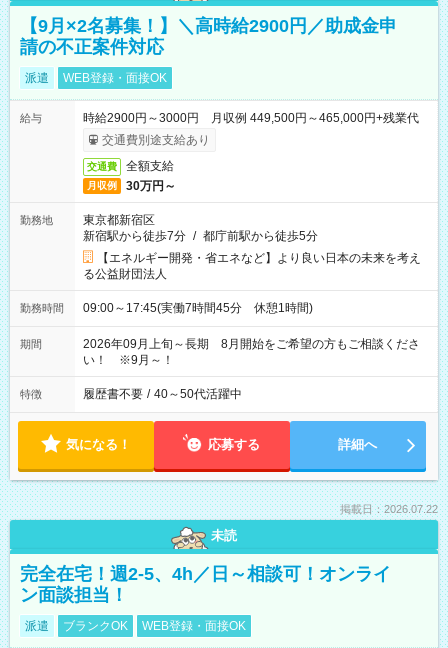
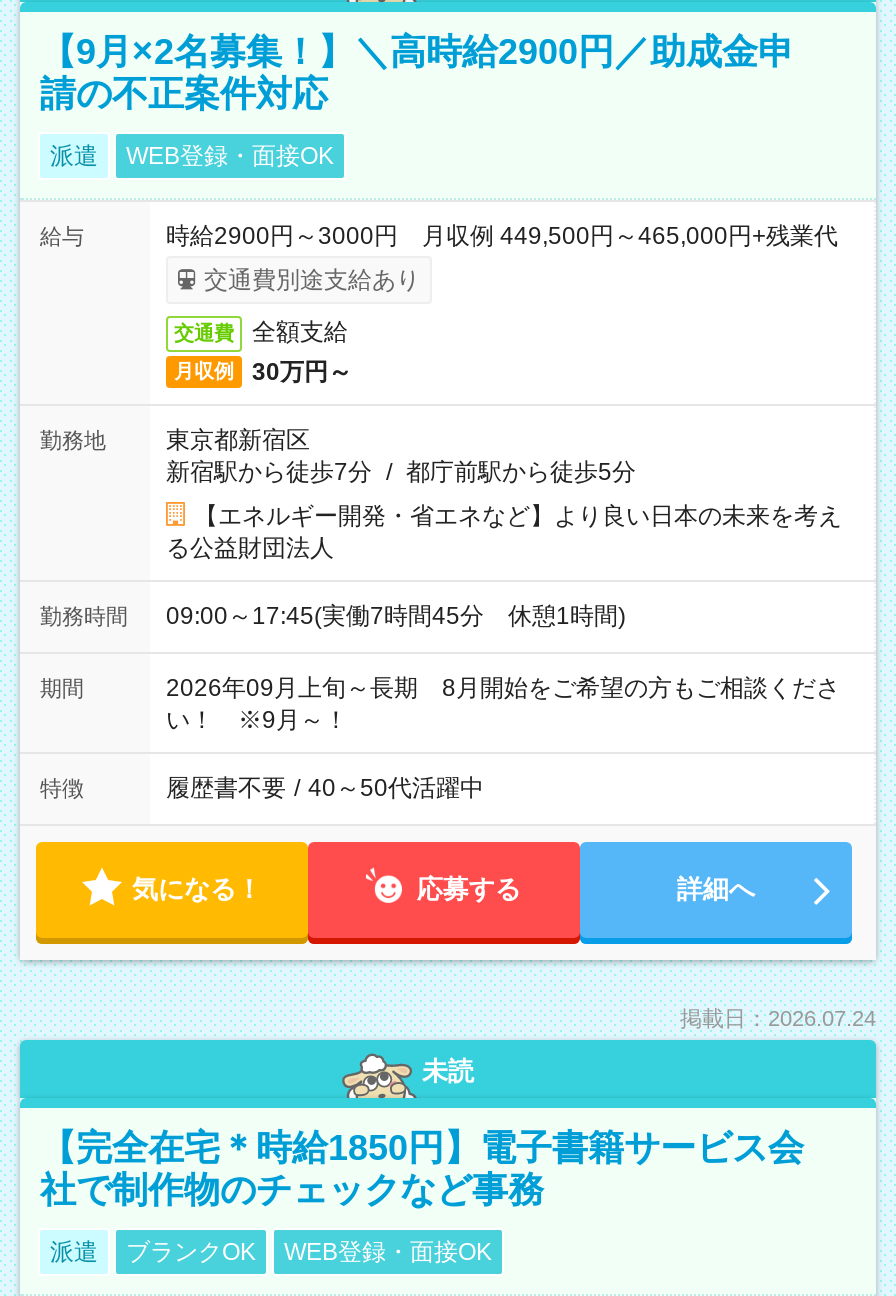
- 掲載日：2026.07.22
+ 掲載日：2026.07.24

- 完全在宅！週2-5、4h／日～相談可！オンライ
- ン面談担当！
+ 【完全在宅＊時給1850円】電子書籍サービス会
+ 社で制作物のチェックなど事務
